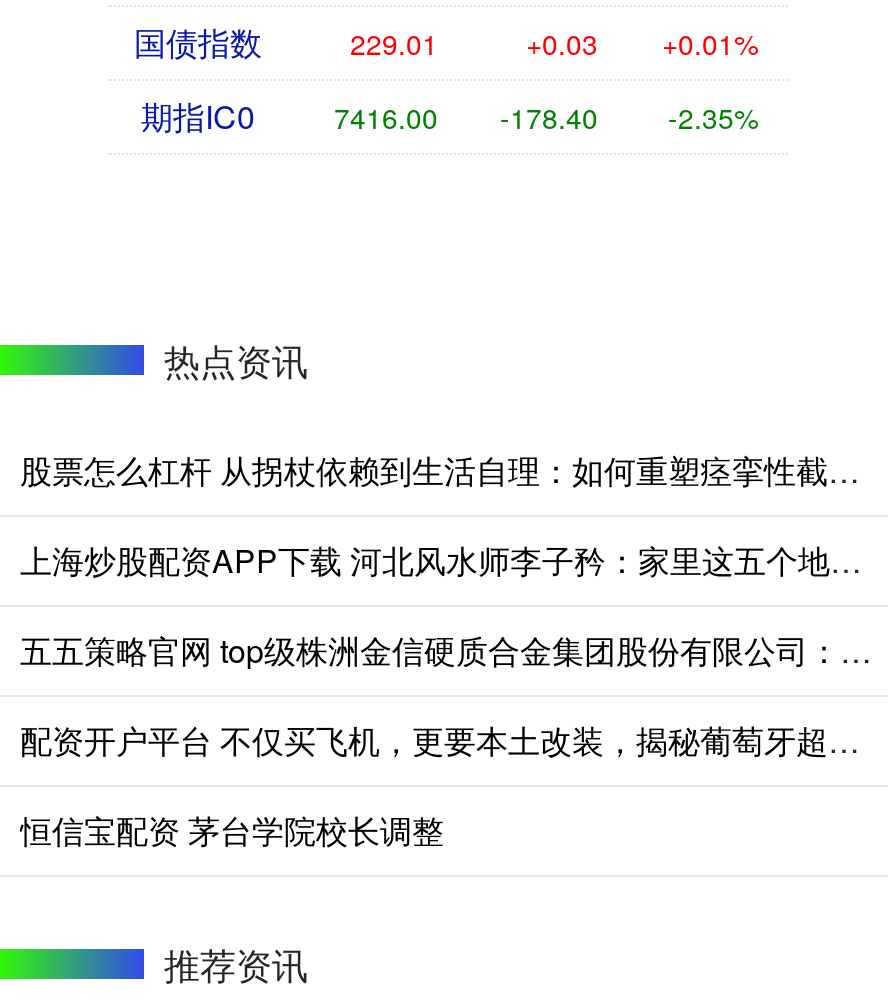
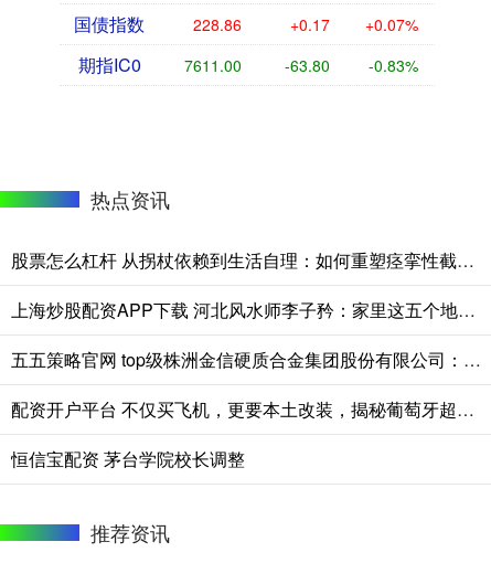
- 229.01
+ 228.86

- +0.03
+ +0.17

- +0.01%
+ +0.07%

- 7416.00
+ 7611.00

- -178.40
+ -63.80

- -2.35%
+ -0.83%
